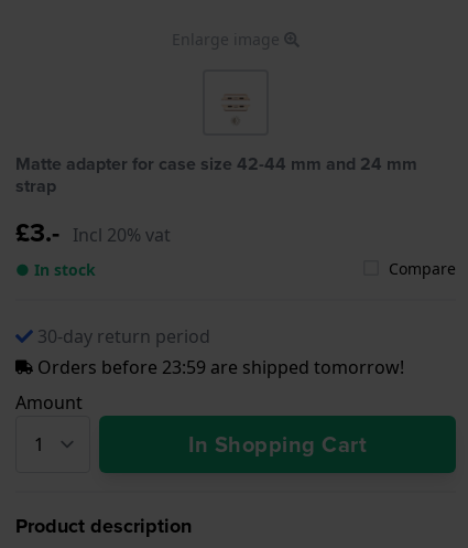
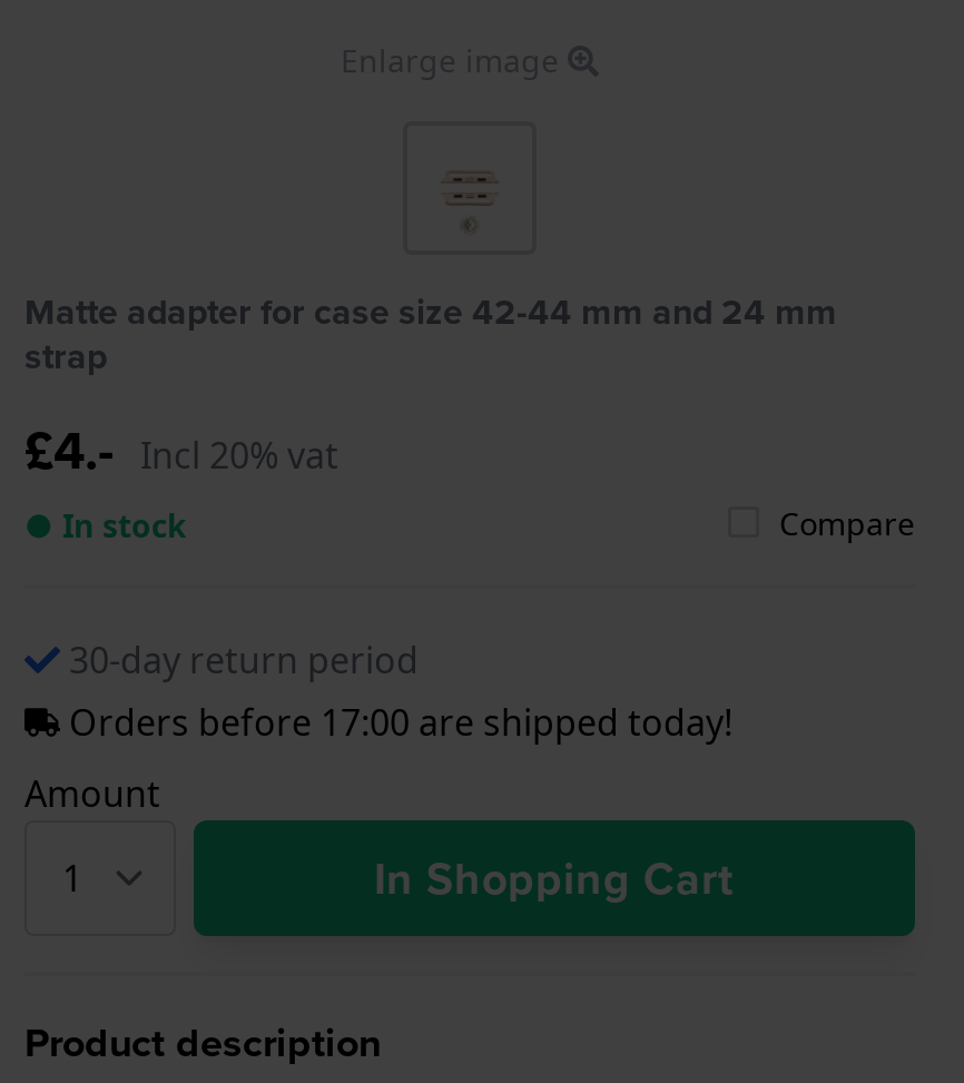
- £3.- Incl 20% vat
+ £4.- Incl 20% vat

- Orders before 23:59 are shipped tomorrow!
+ Orders before 17:00 are shipped today!
